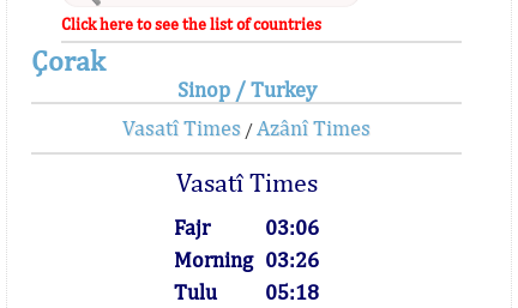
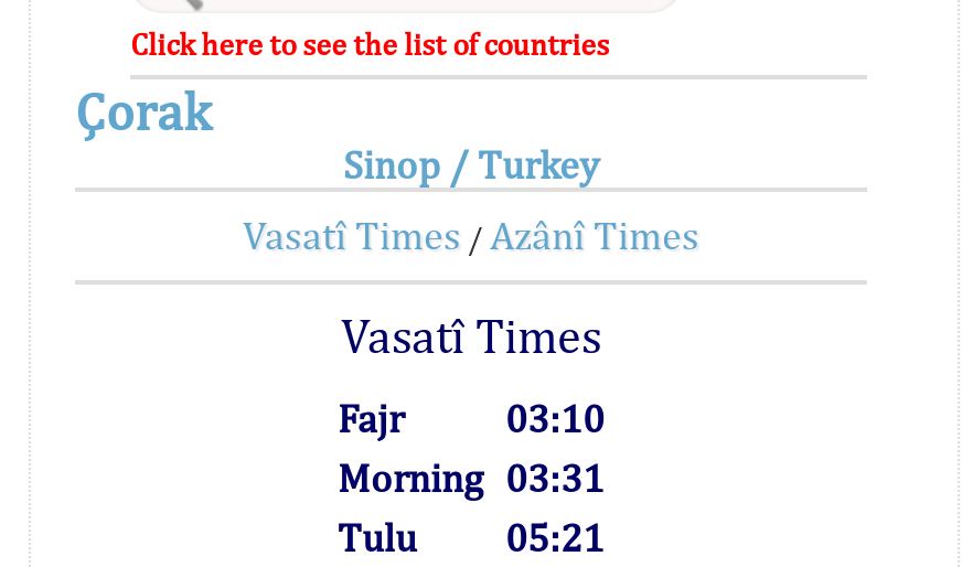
- 03:06
+ 03:10

- Morning 03:26
+ Morning 03:31

- Tulu 05:18
+ Tulu 05:21
